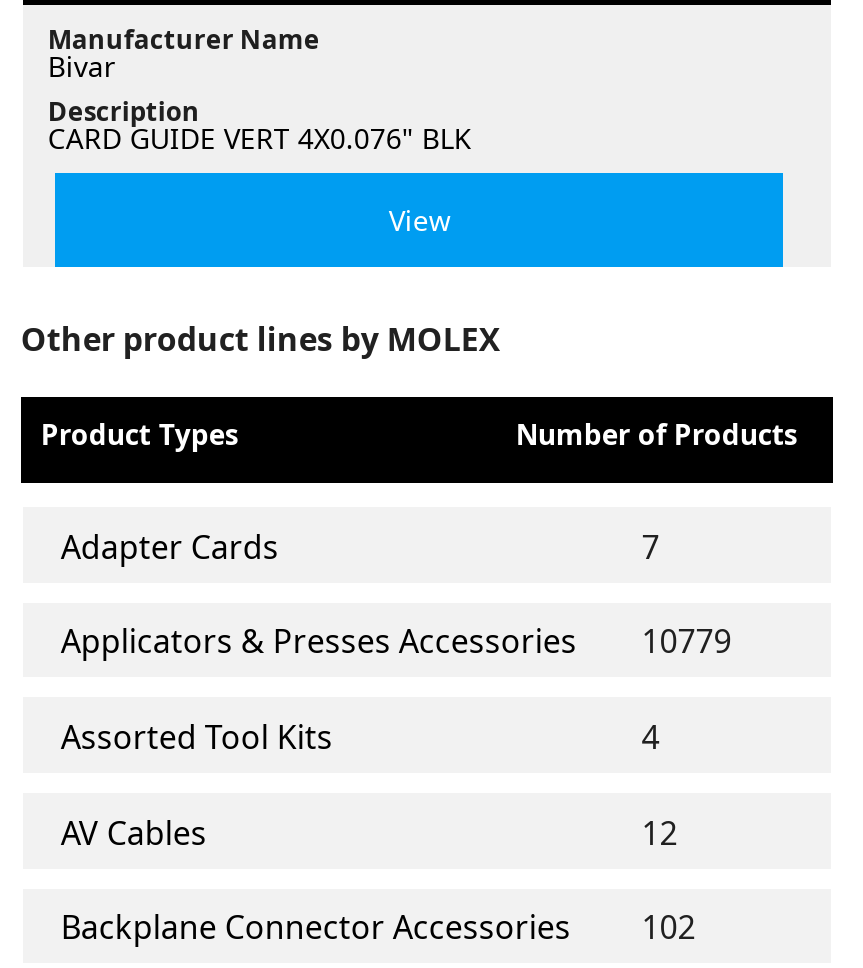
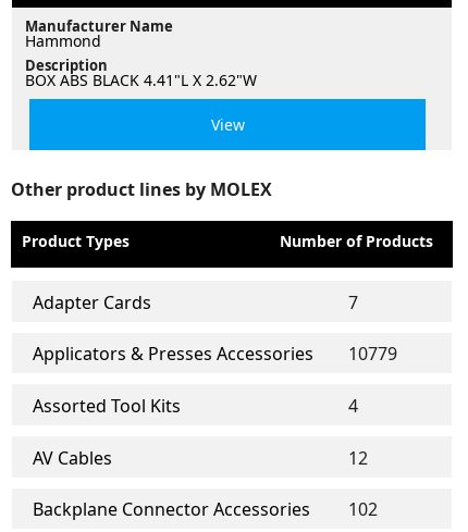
- Bivar
+ Hammond

- CARD GUIDE VERT 4X0.076" BLK
+ BOX ABS BLACK 4.41"L X 2.62"W
